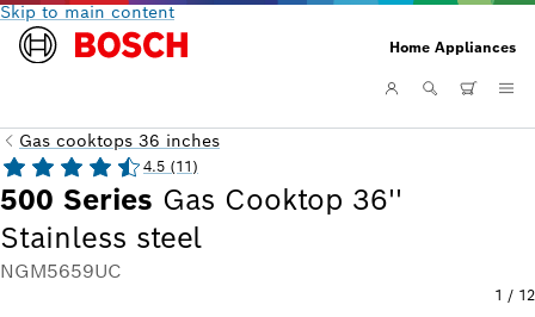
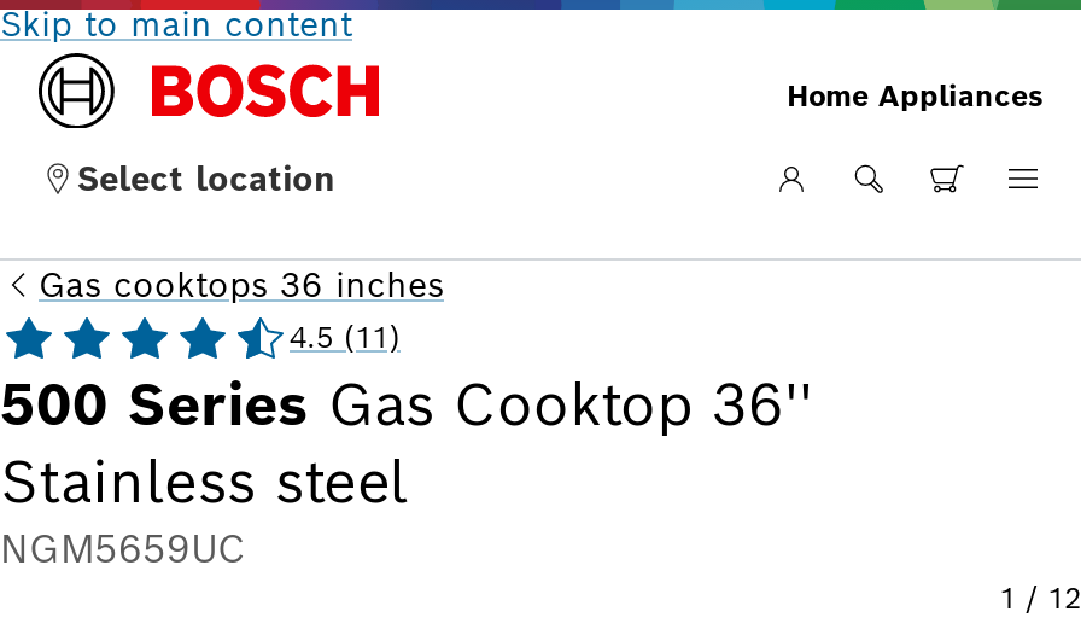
+ Select location
